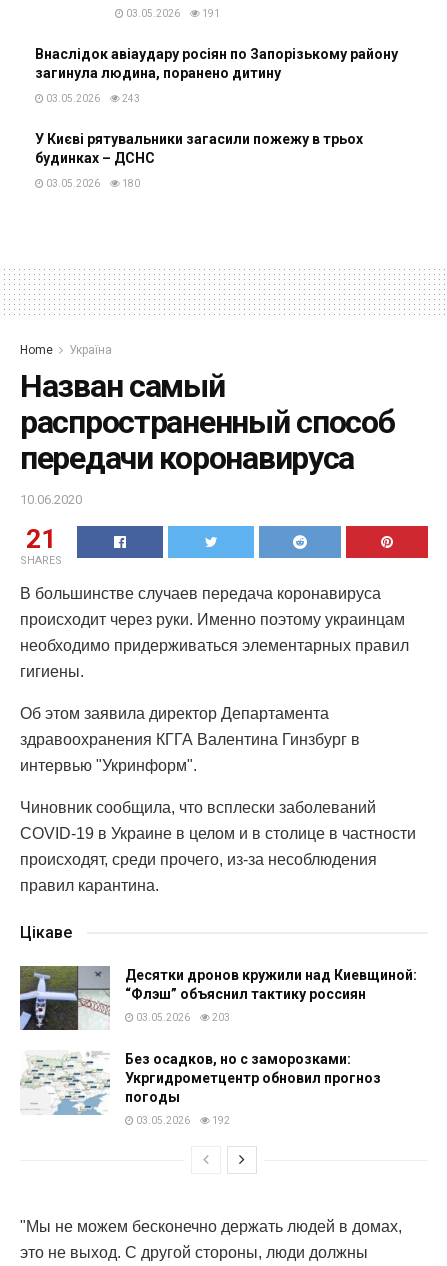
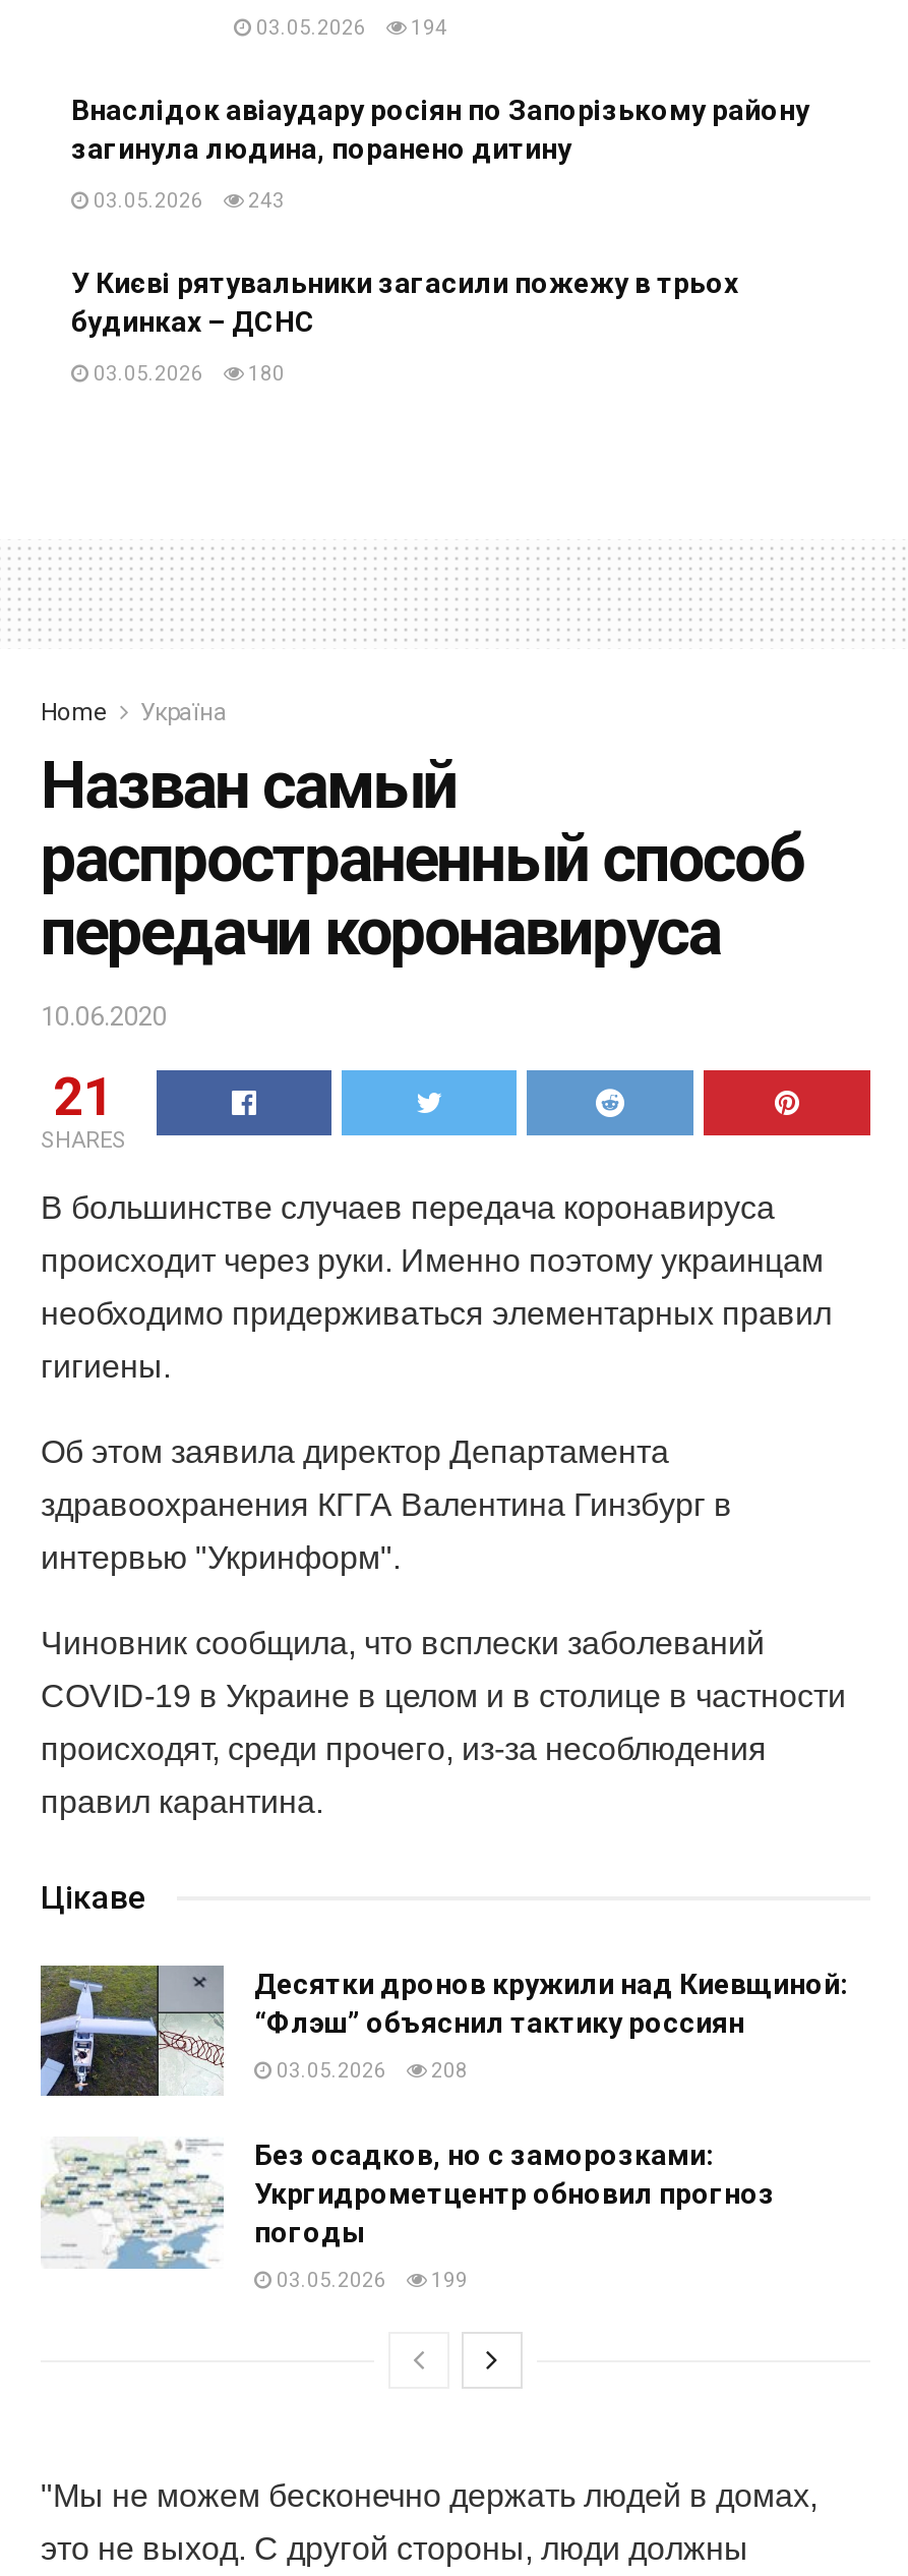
- 03.05.2026 191
+ 03.05.2026 194

- 03.05.2026 203
+ 03.05.2026 208

- 03.05.2026 192
+ 03.05.2026 199
